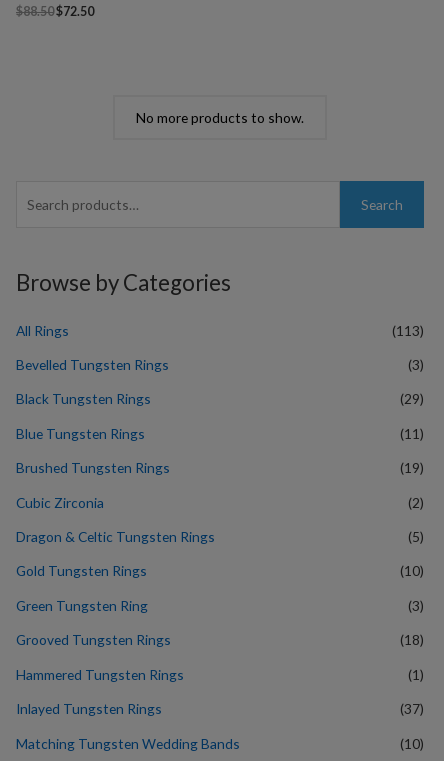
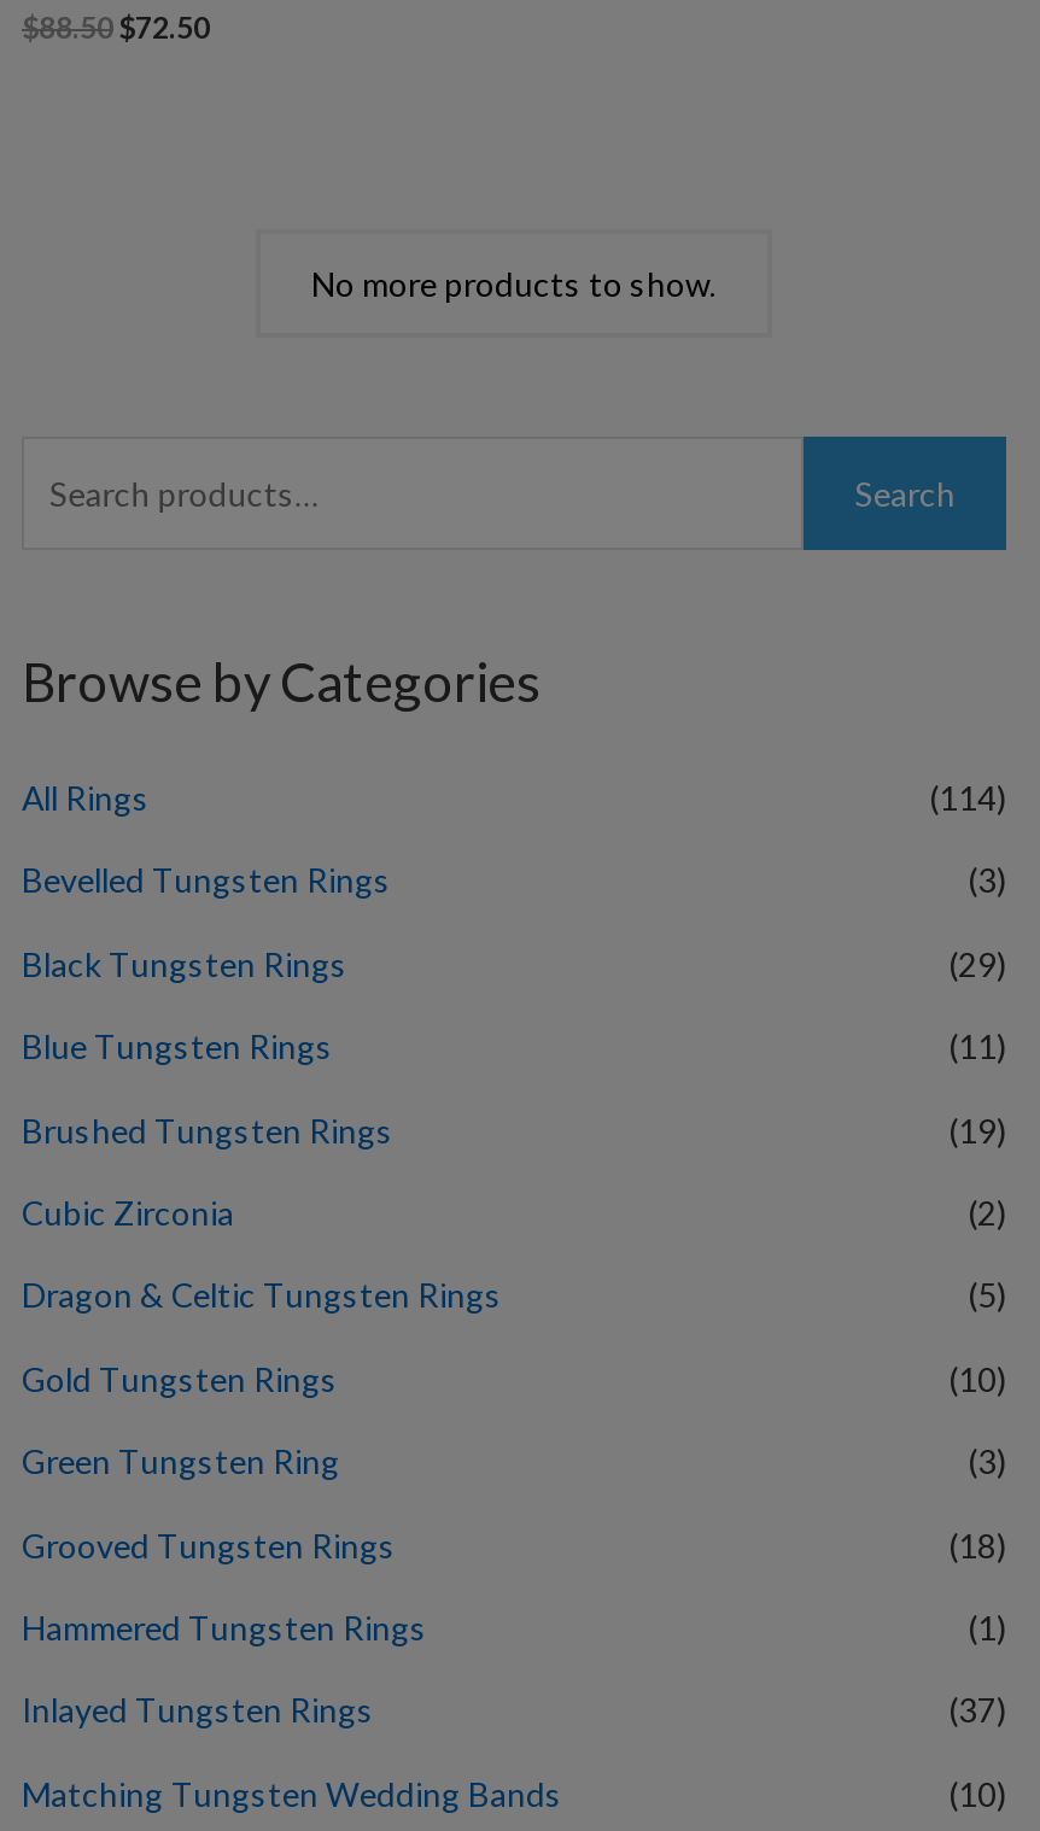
- (113)
+ (114)
